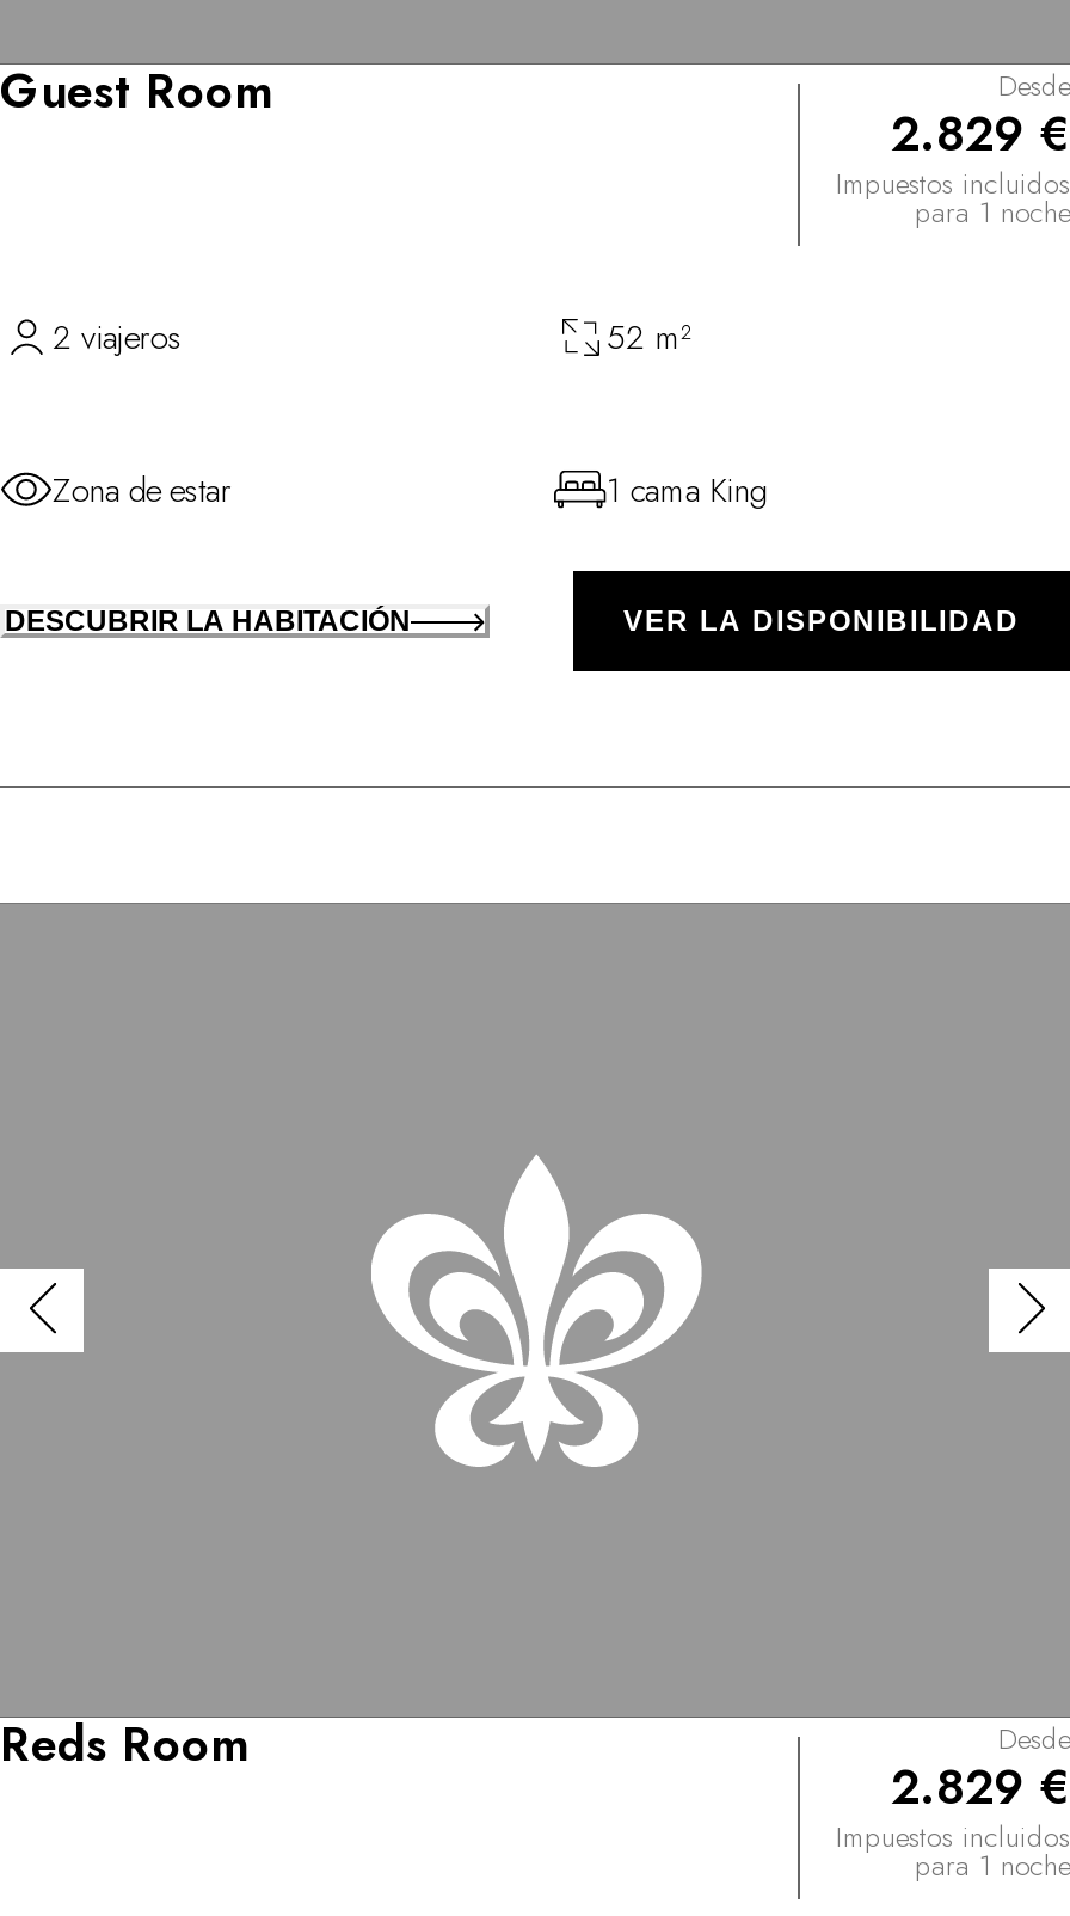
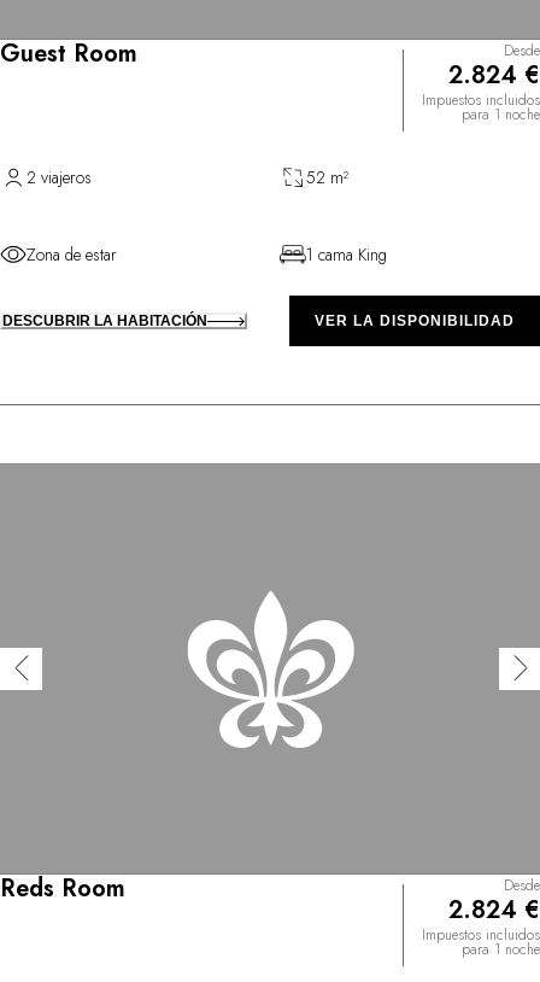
- 2.829 €
+ 2.824 €

- 2.829 €
+ 2.824 €
